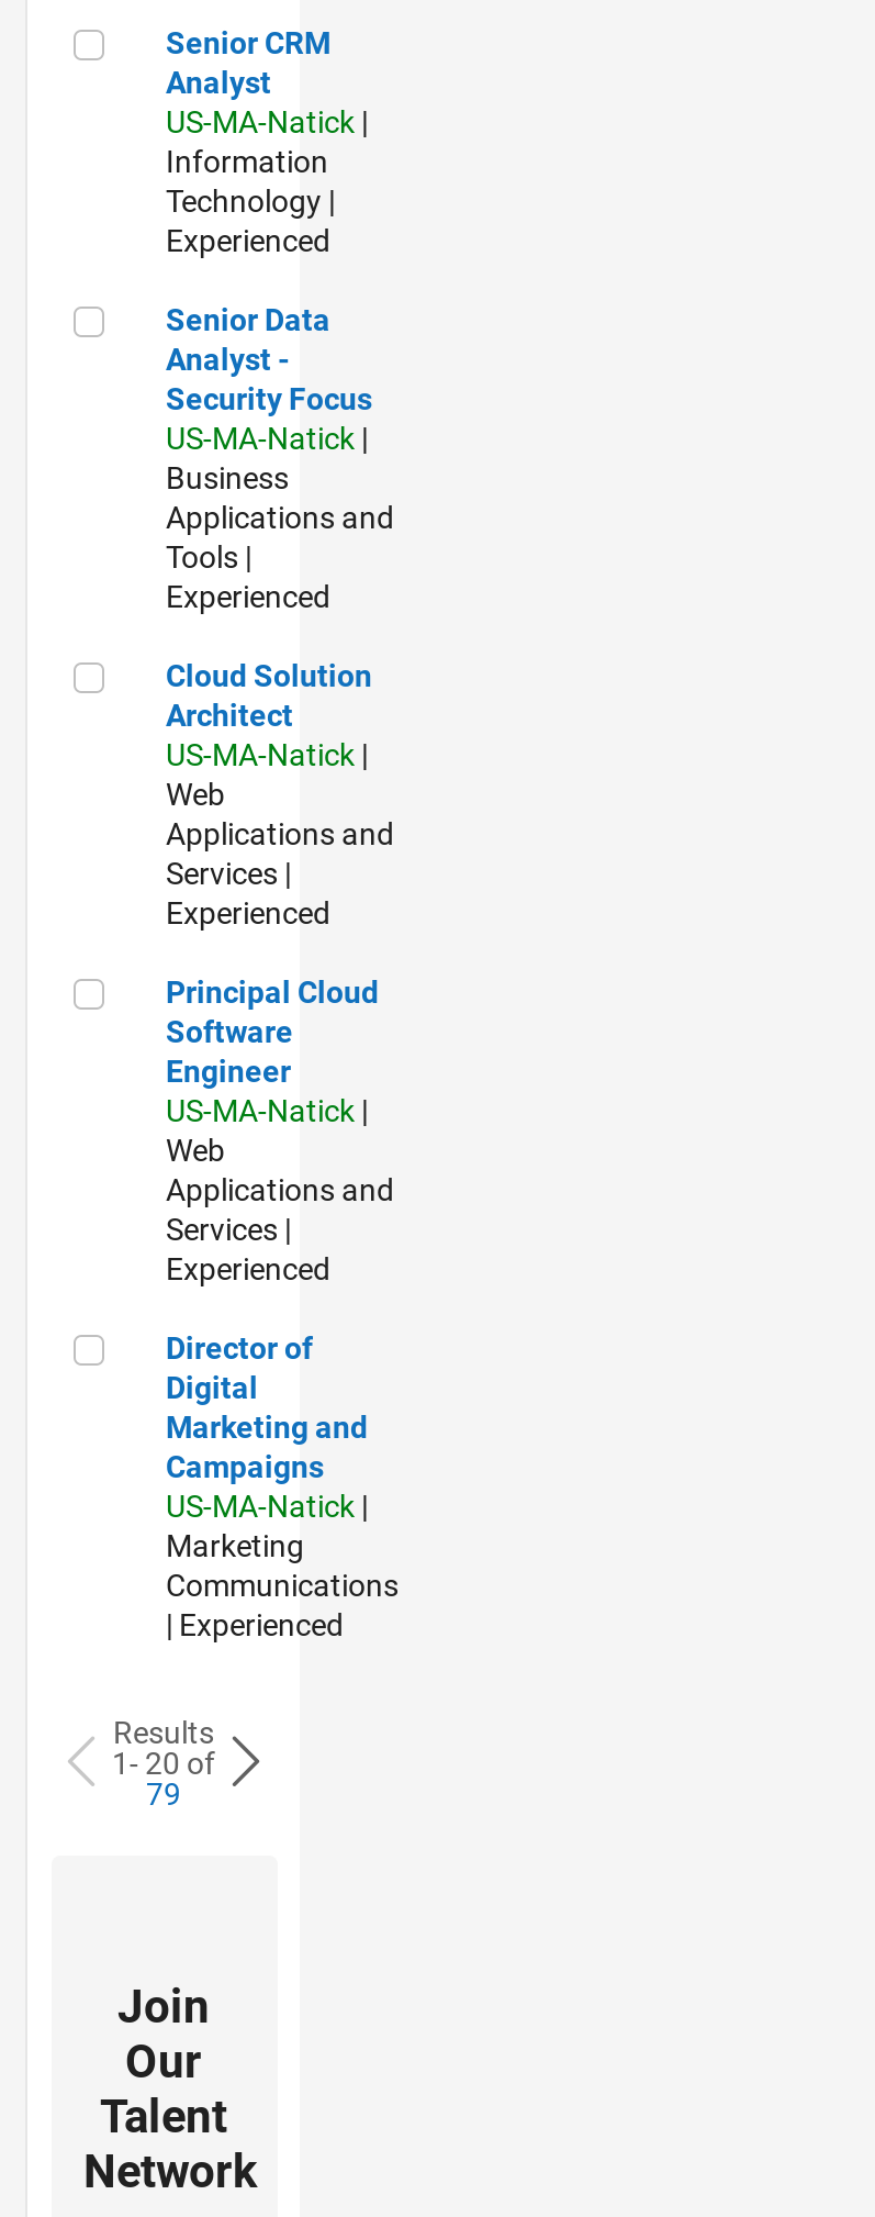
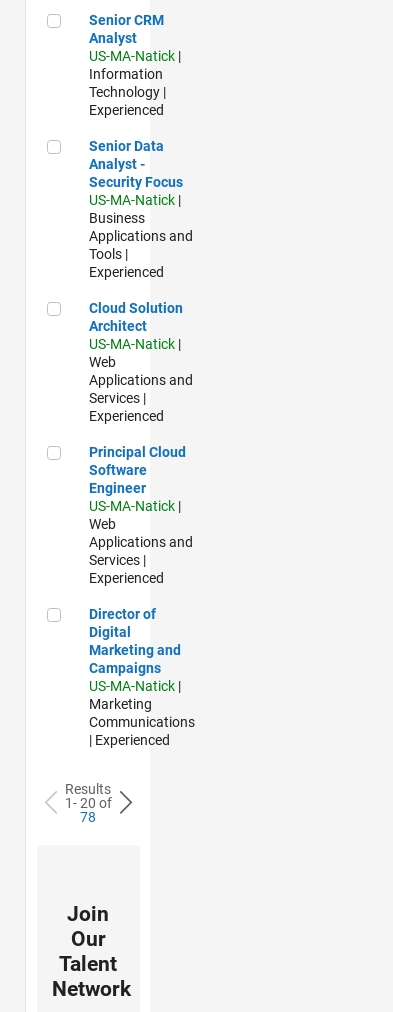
- 79
+ 78
